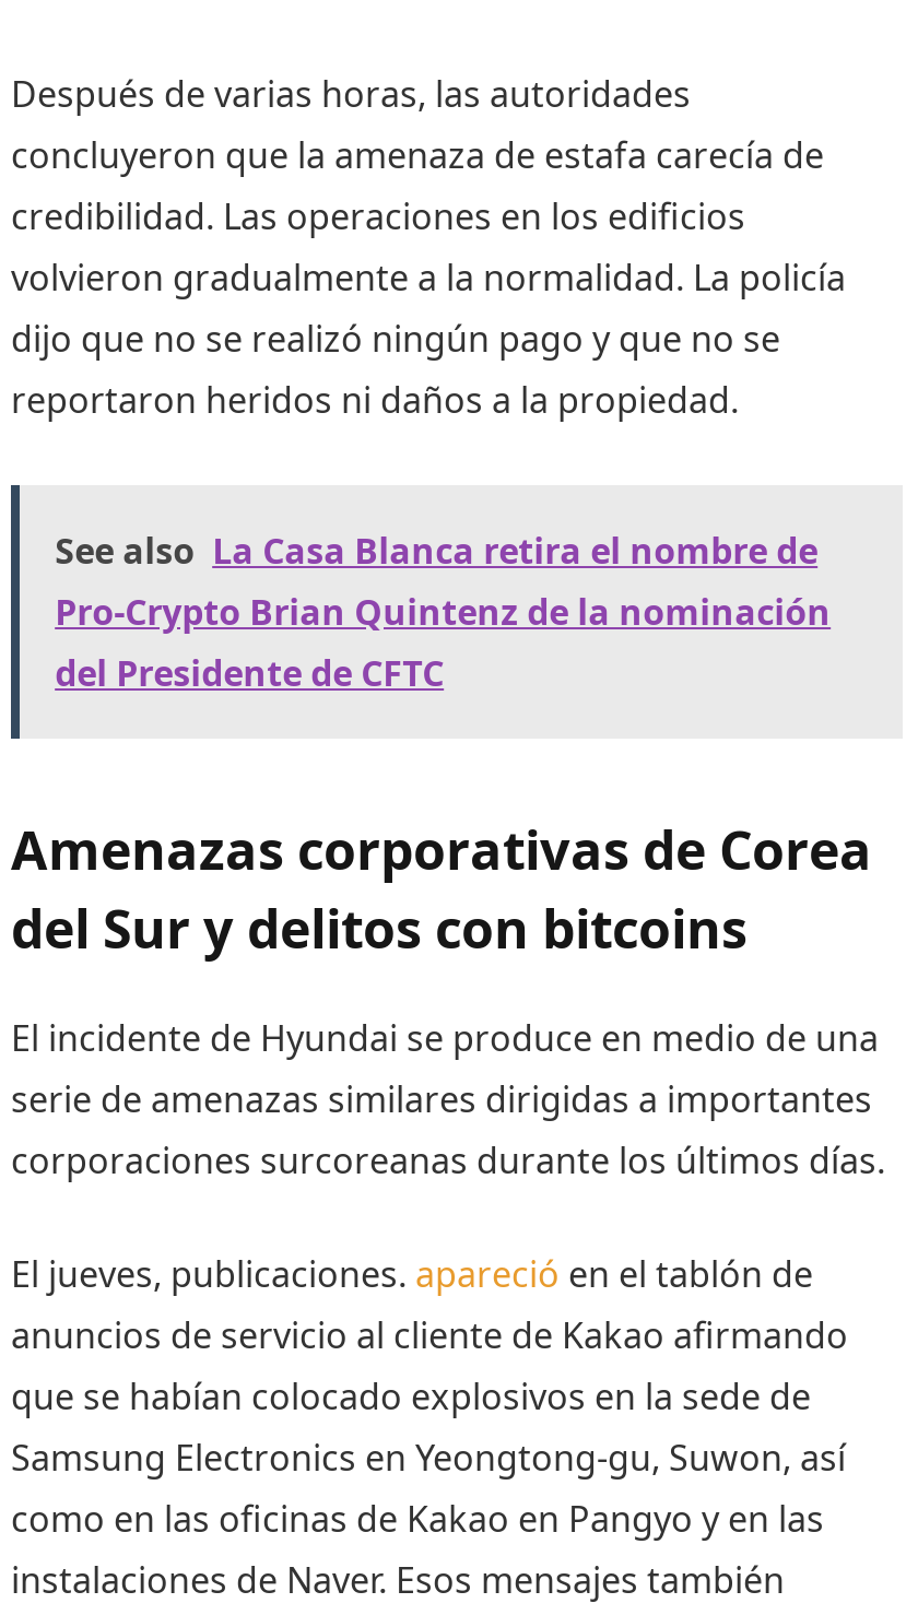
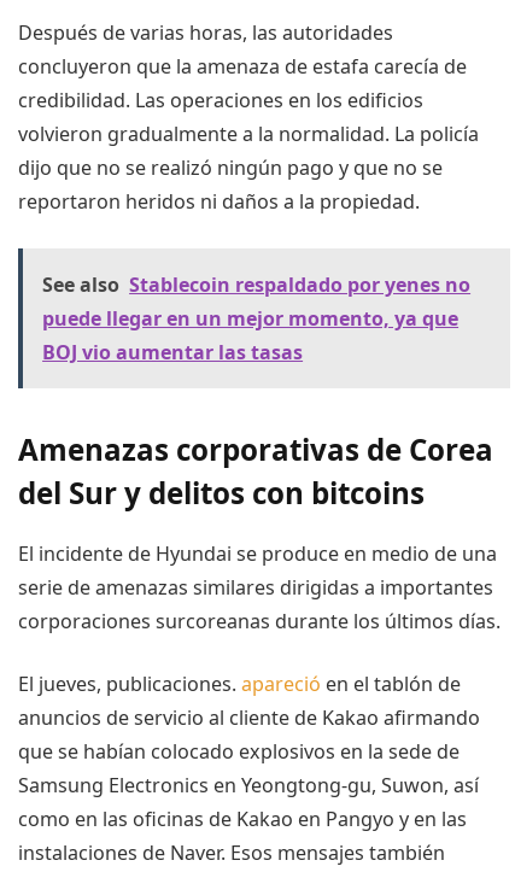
- See also La Casa Blanca retira el nombre de
- Pro-Crypto Brian Quintenz de la nominación
- del Presidente de CFTC
+ See also Stablecoin respaldado por yenes no
+ puede llegar en un mejor momento, ya que
+ BOJ vio aumentar las tasas
